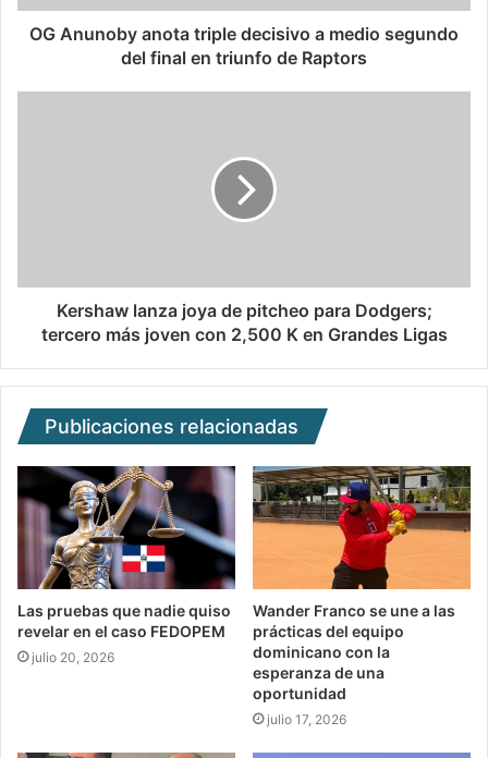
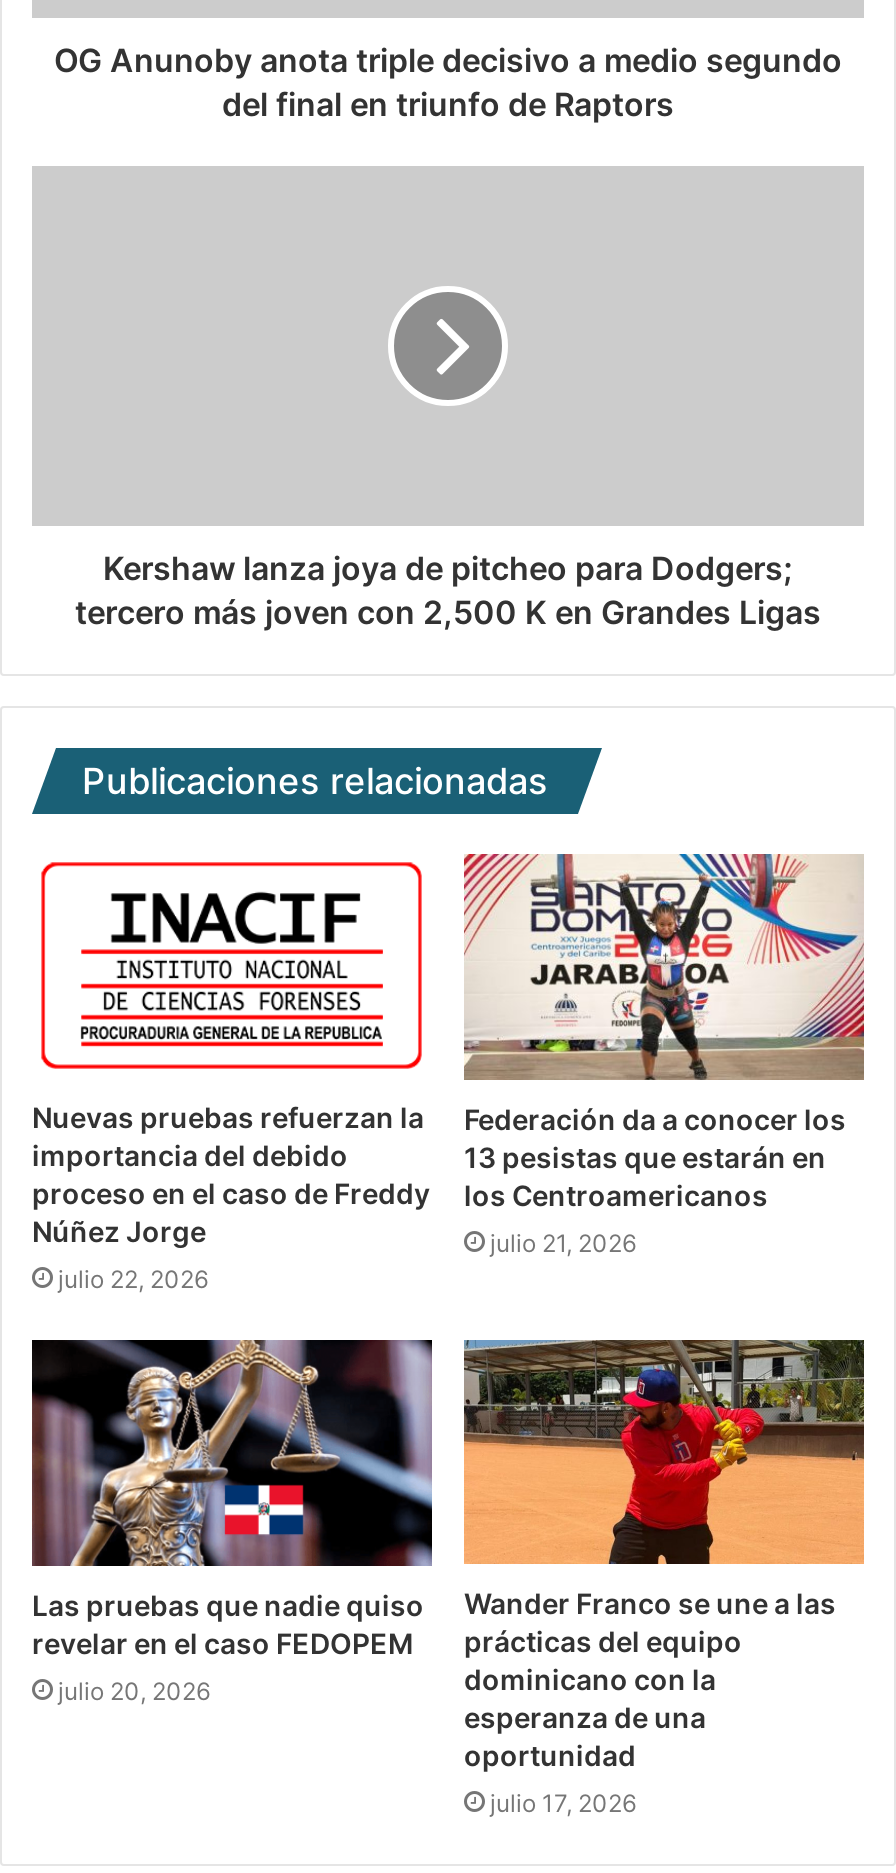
+ [image]
+ Nuevas pruebas refuerzan la
+ importancia del debido
+ proceso en el caso de Freddy
+ Núñez Jorge
+ julio 22, 2026

+ [image]
+ Federación da a conocer los
+ 13 pesistas que estarán en
+ los Centroamericanos
+ julio 21, 2026
